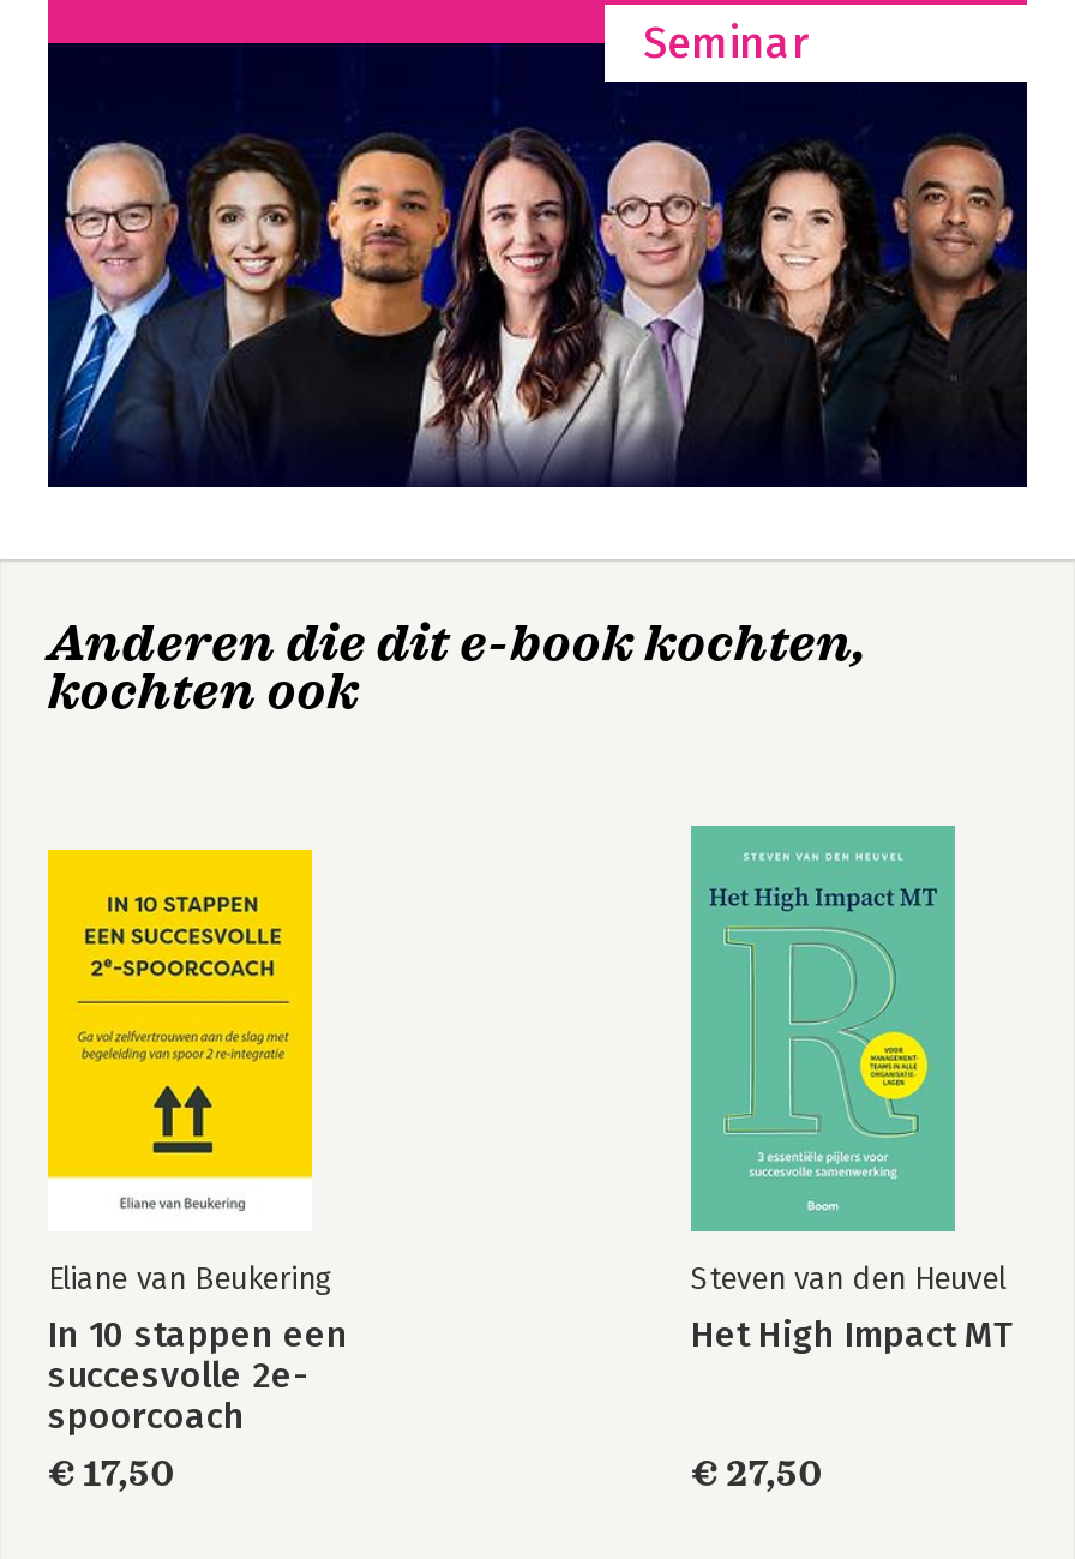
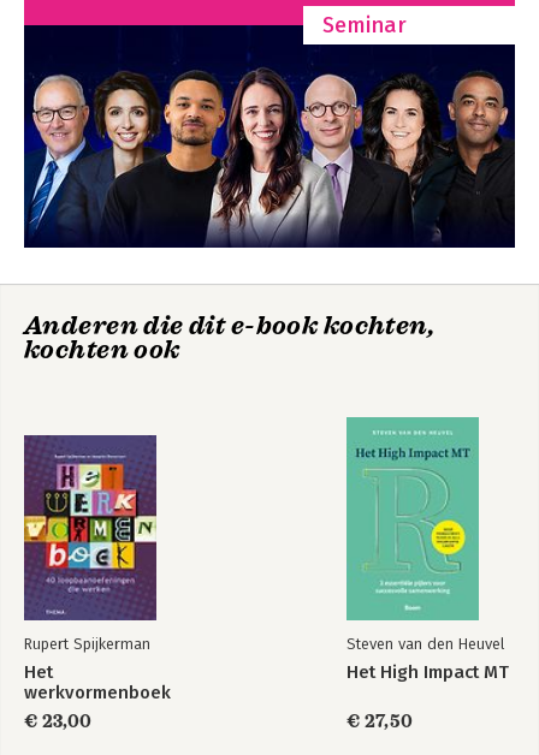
- [image]
- Eliane van Beukering
- In 10 stappen een
- succesvolle 2e-
- spoorcoach
- € 17,50
+ [image]
+ Rupert Spijkerman
+ Het
+ werkvormenboek
+ € 23,00
